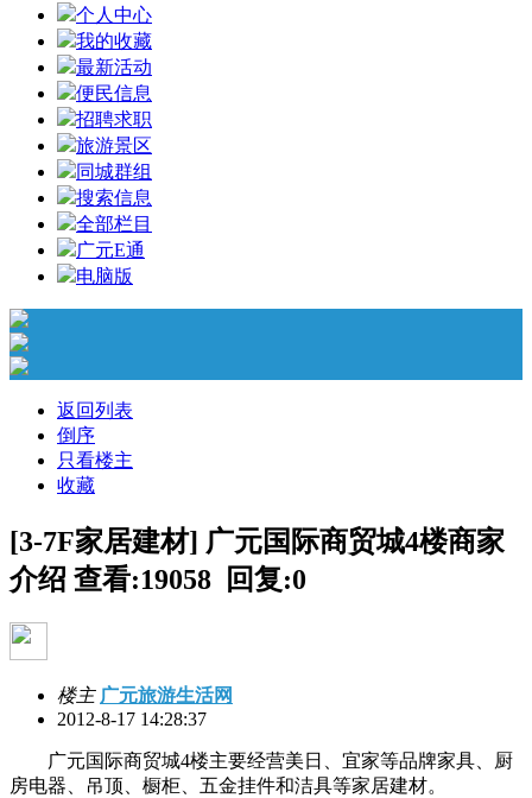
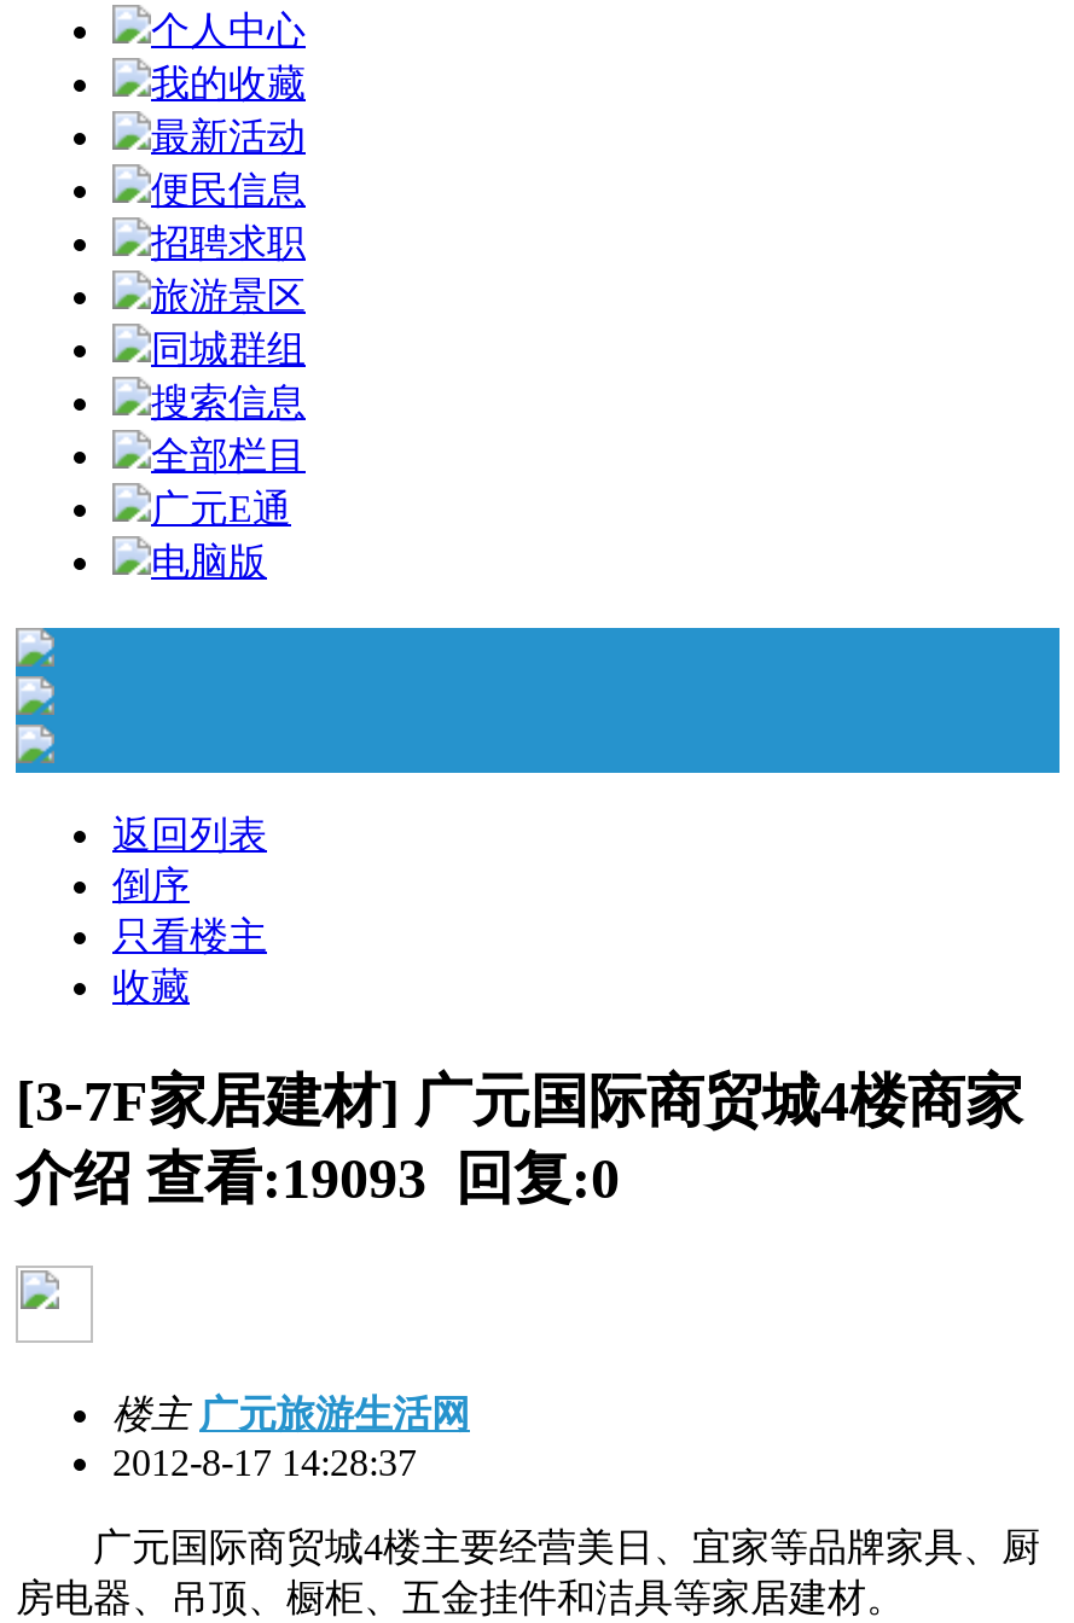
- 介绍查看:19058 回复:0
+ 介绍查看:19093 回复:0
